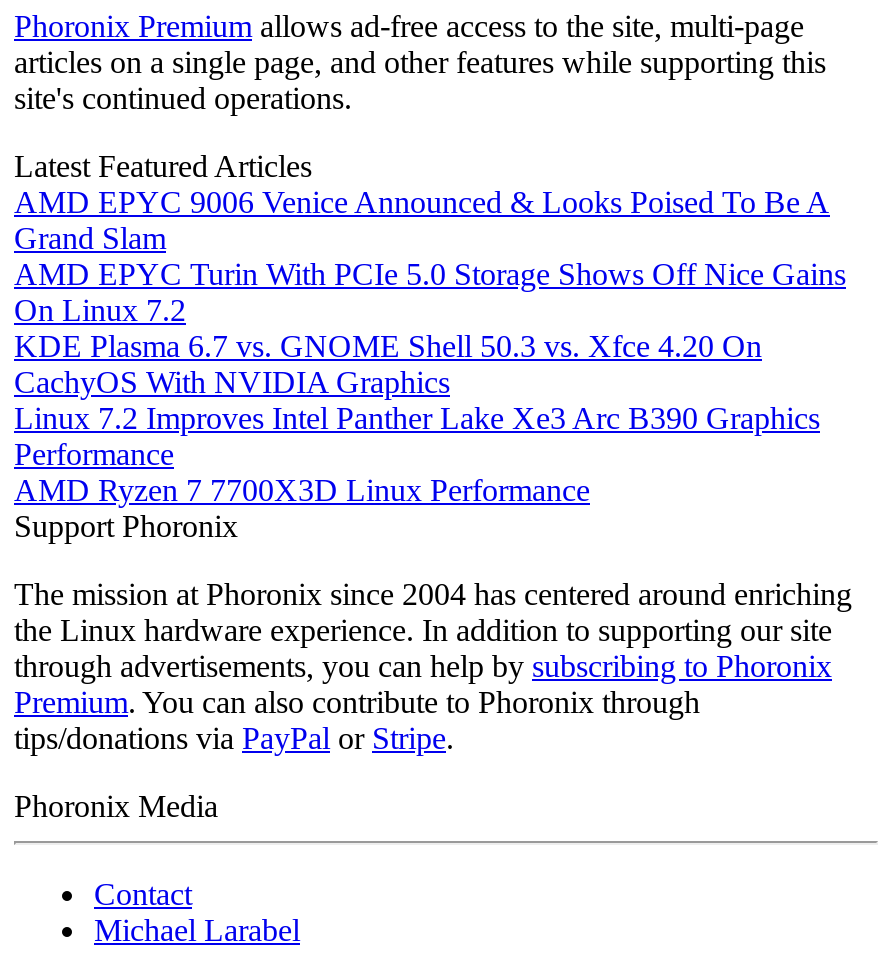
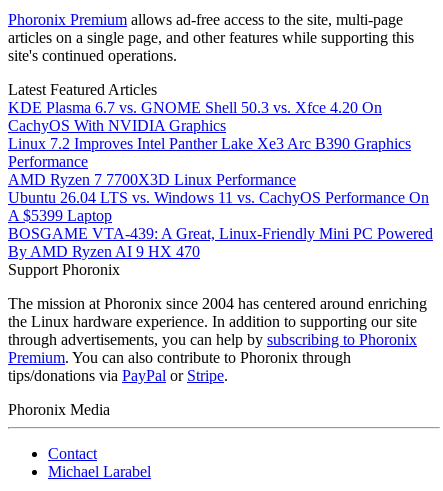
- AMD EPYC 9006 Venice Announced & Looks Poised To Be A
- Grand Slam
- AMD EPYC Turin With PCIe 5.0 Storage Shows Off Nice Gains
- On Linux 7.2

moved up: KDE Plasma 6.7 vs. GNOME Shell 50.3 vs. Xfce 4.20 On | CachyOS With NVIDIA Graphics | Linux 7.2 Improves Intel Panther Lake Xe3 Arc B390 Graphics | Performance | AMD Ryzen 7 7700X3D Linux Performance

+ Ubuntu 26.04 LTS vs. Windows 11 vs. CachyOS Performance On
+ A $5399 Laptop
+ BOSGAME VTA-439: A Great, Linux-Friendly Mini PC Powered
+ By AMD Ryzen AI 9 HX 470
